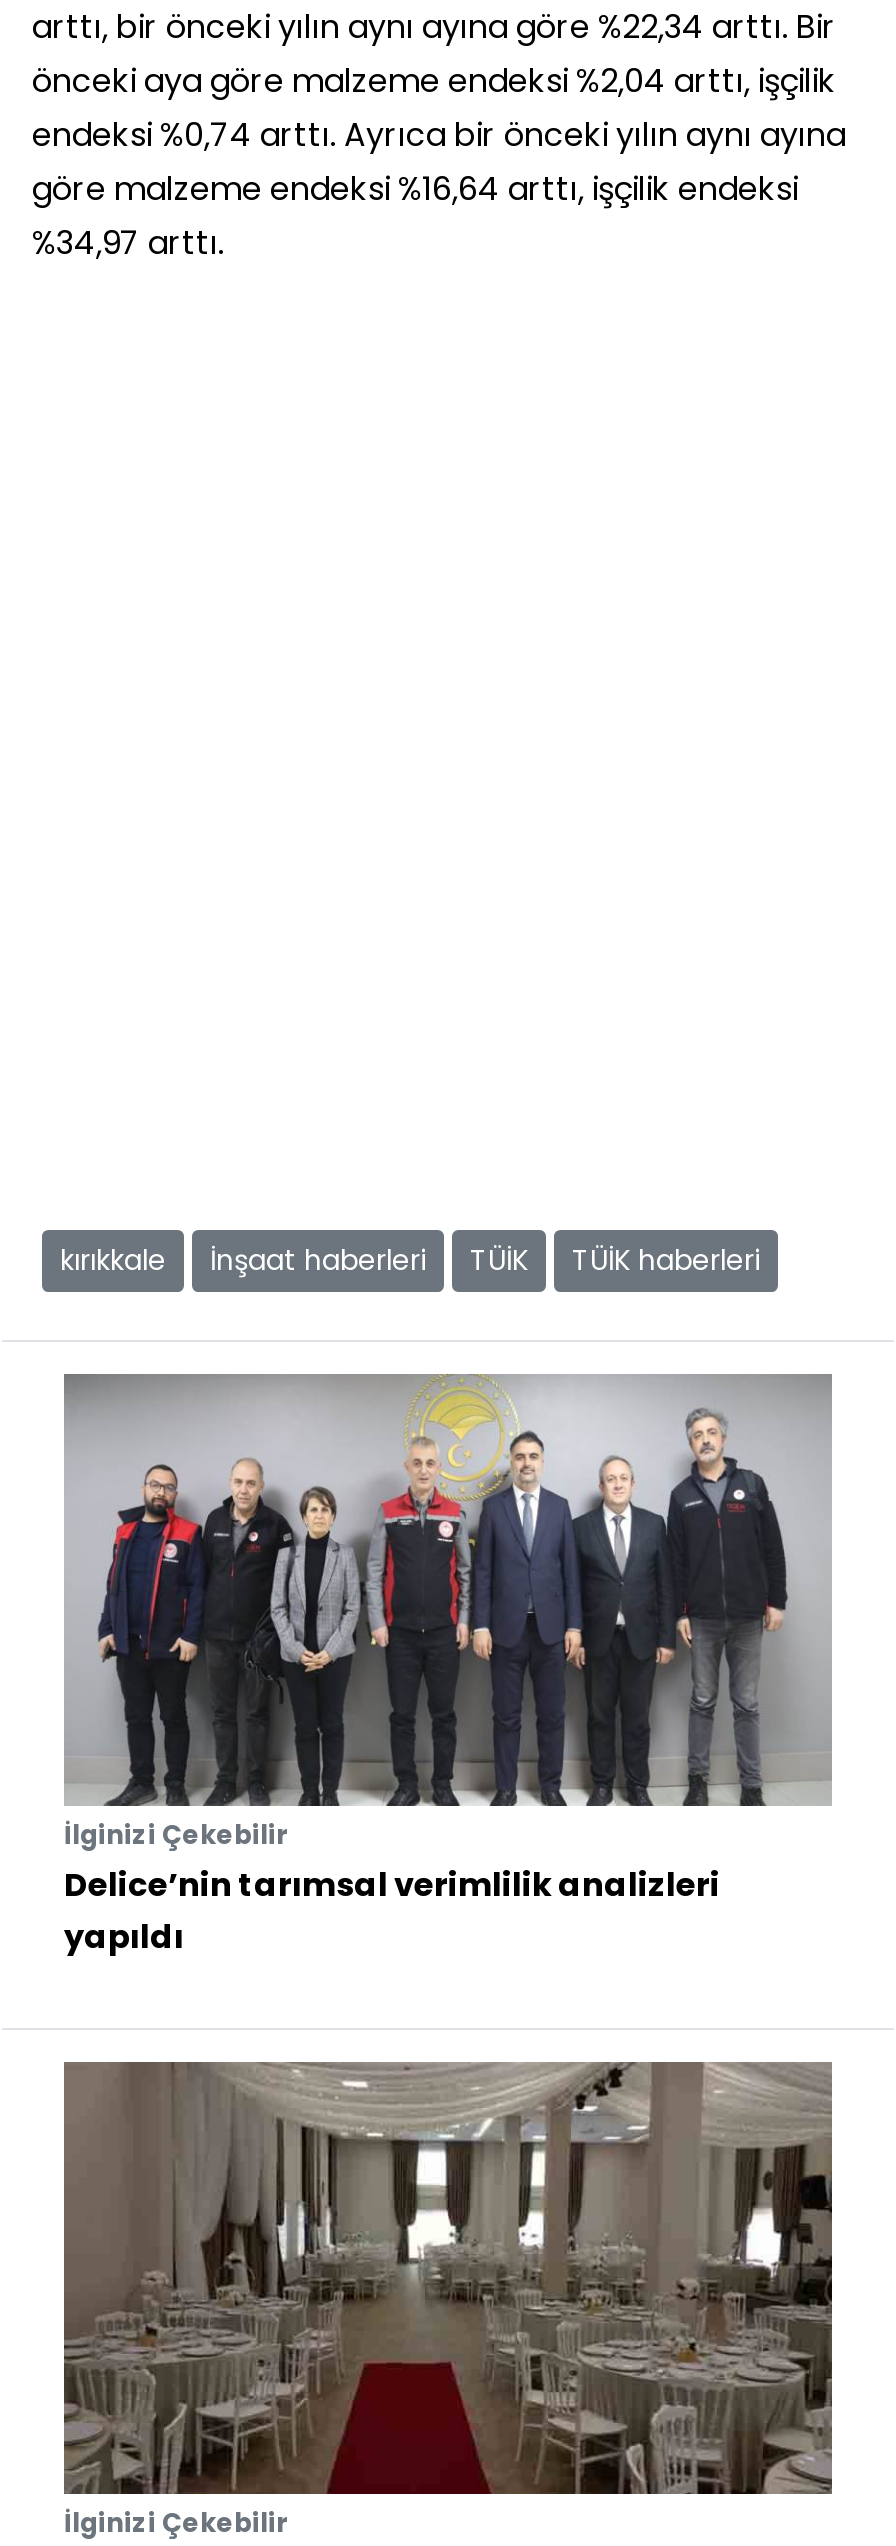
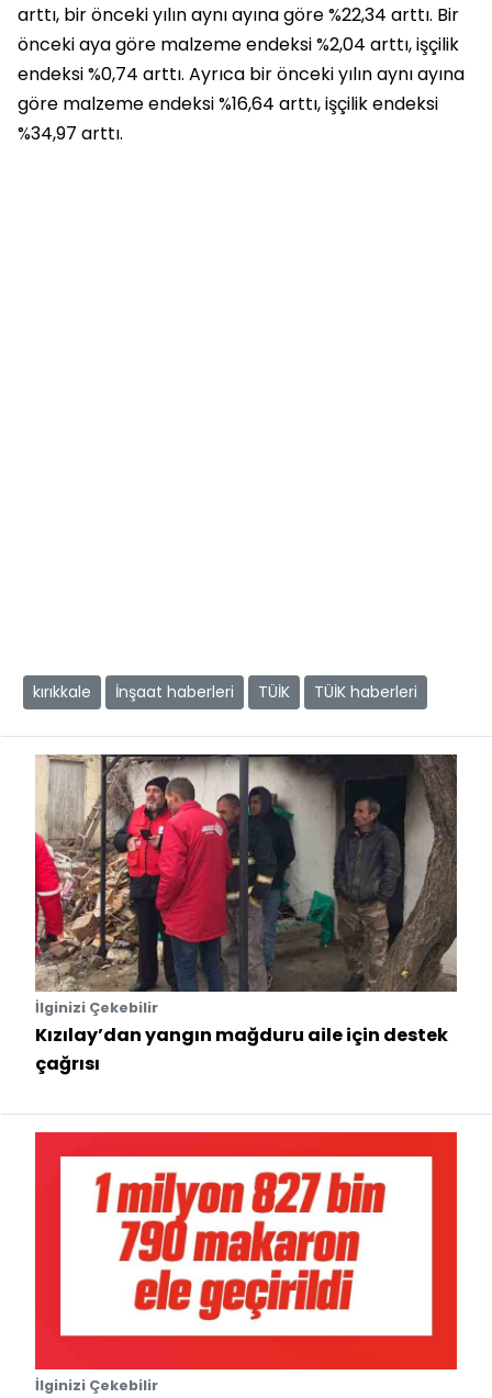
- [image]
- Delice’nin tarımsal verimlilik analizleri
- yapıldı
+ [image]
+ Kızılay’dan yangın mağduru aile için destek
+ çağrısı

- [image]
+ [image]
